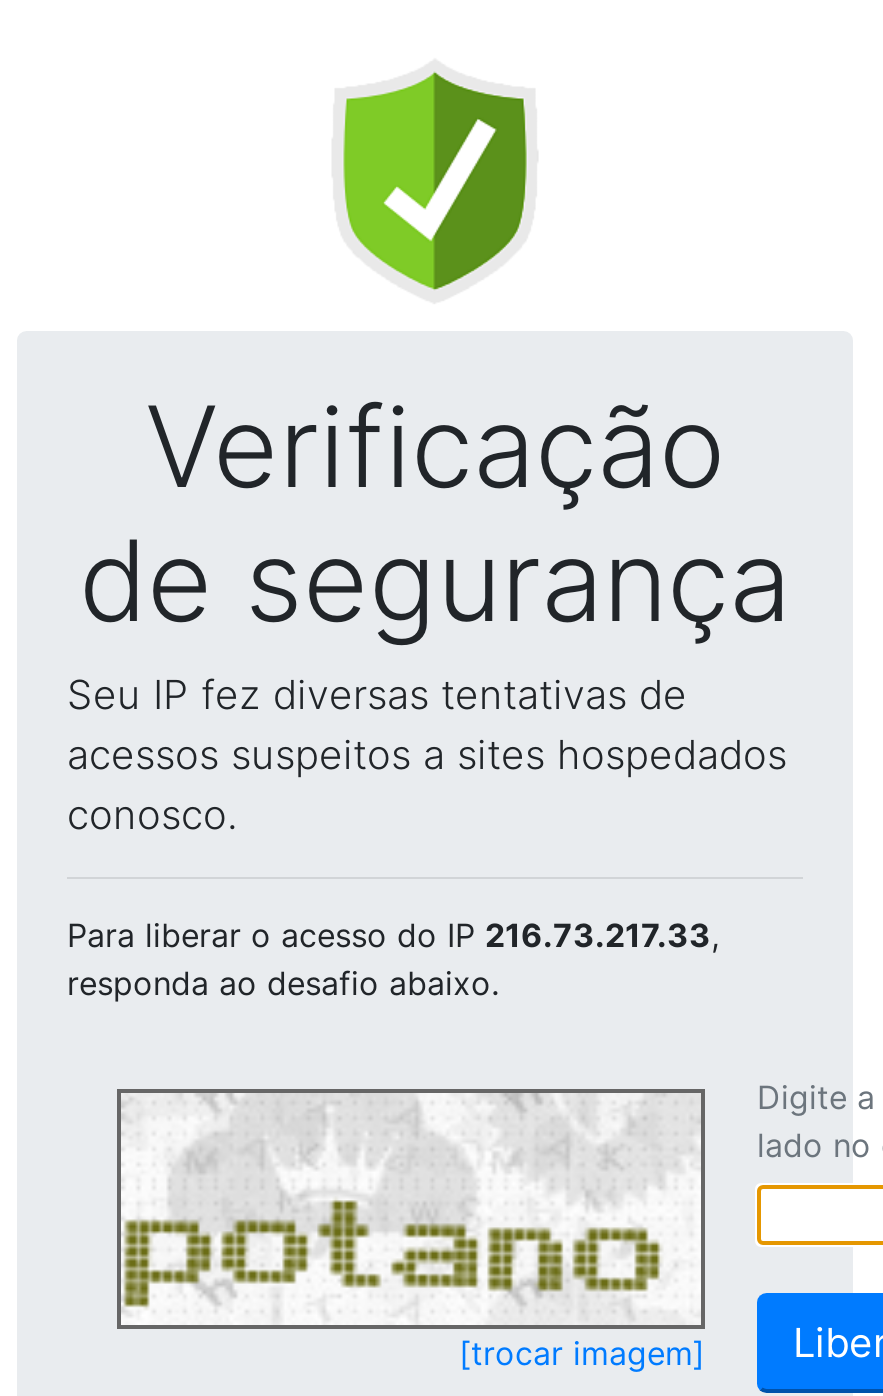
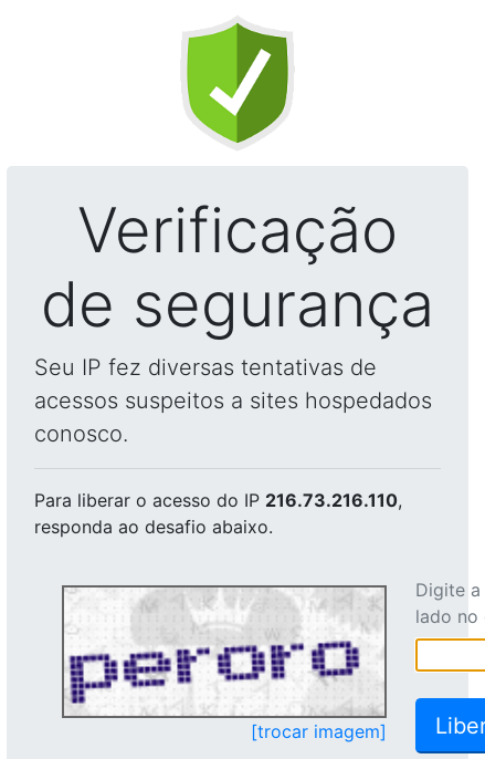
- Para liberar o acesso do IP 216.73.217.33,
+ Para liberar o acesso do IP 216.73.216.110,

- [image]
+ [image]
